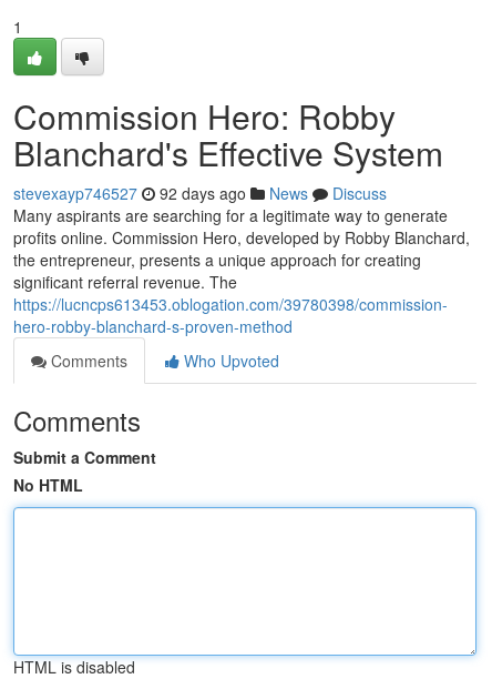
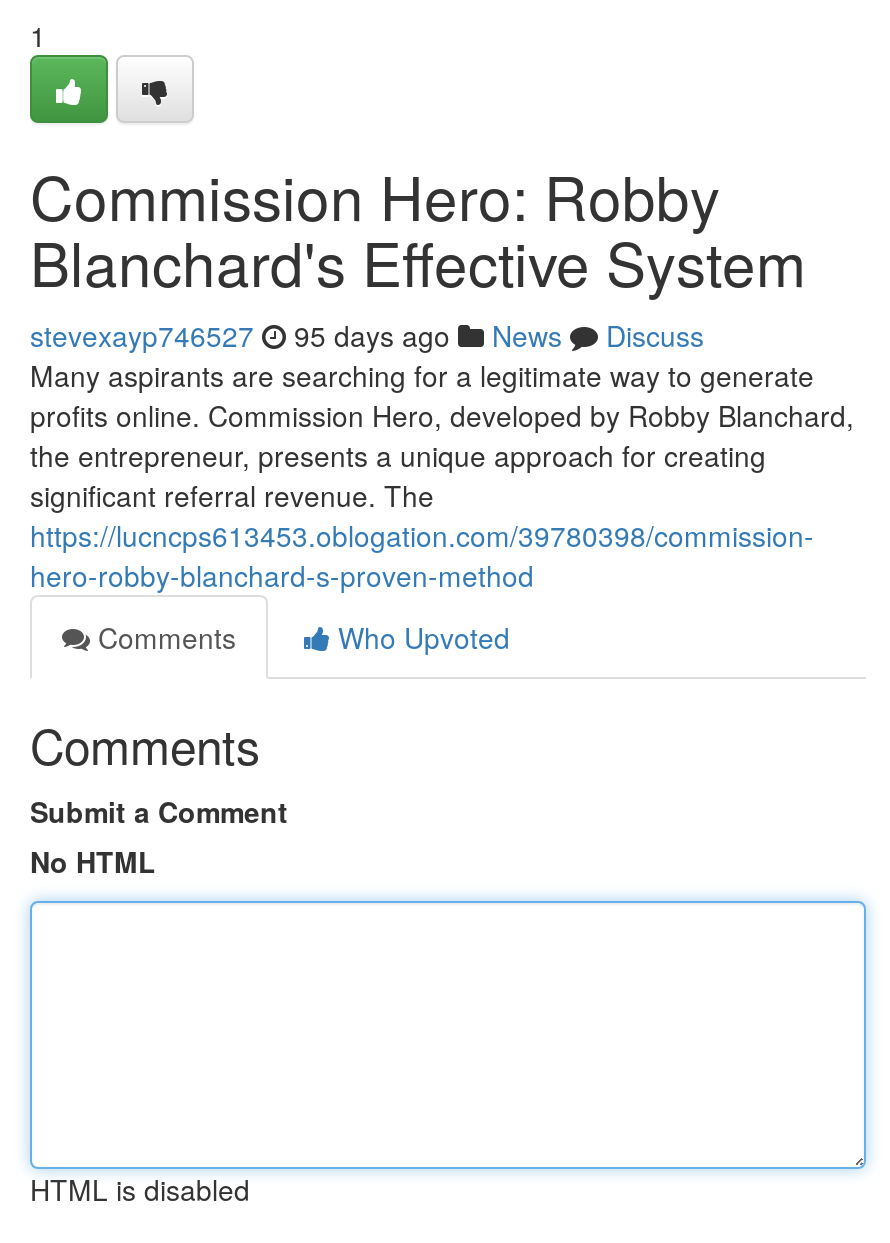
- stevexayp746527 92 days ago News Discuss
+ stevexayp746527 95 days ago News Discuss
